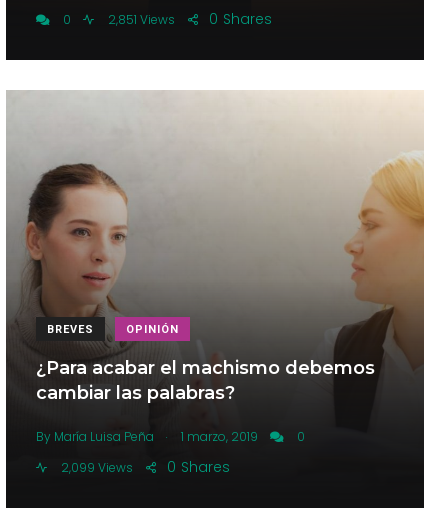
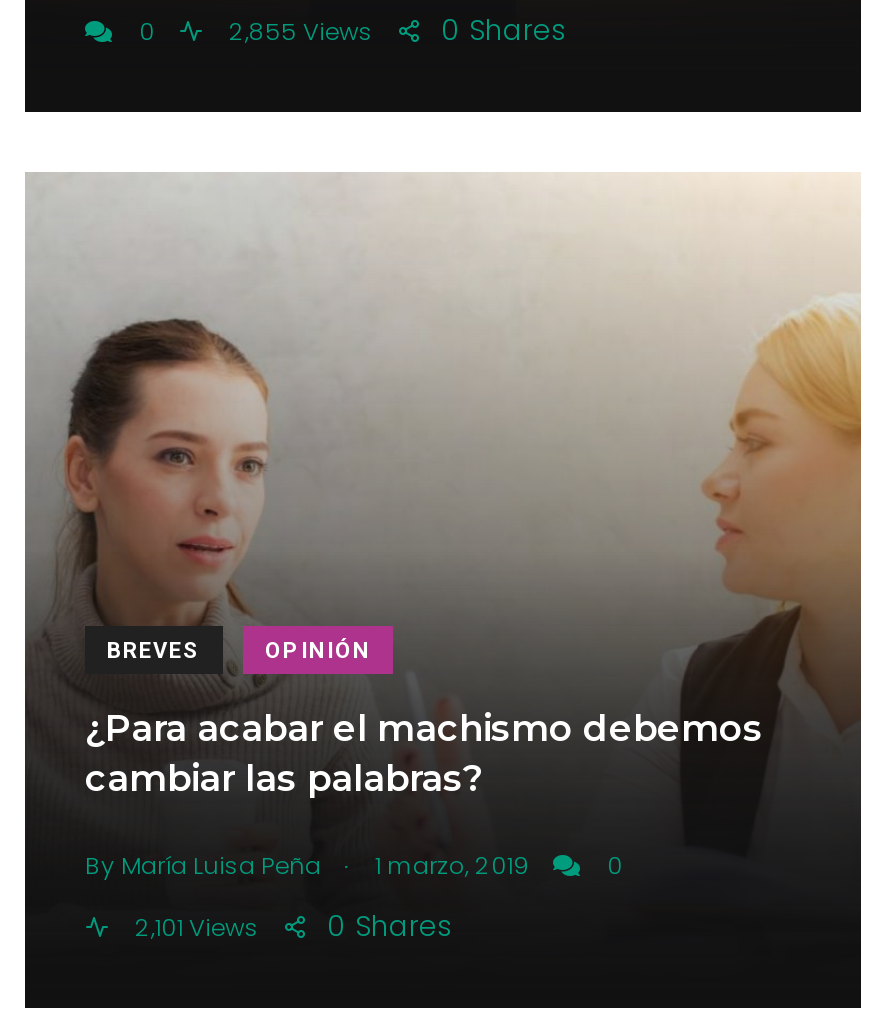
- 0 2,851 Views 0 Shares
+ 0 2,855 Views 0 Shares

- 2,099 Views 0 Shares
+ 2,101 Views 0 Shares
